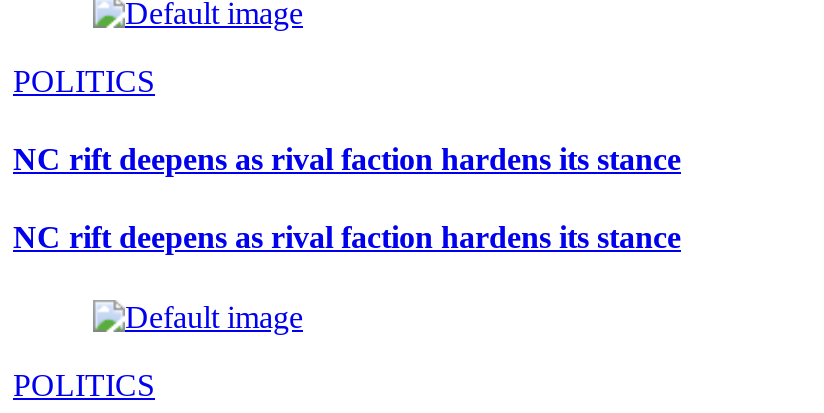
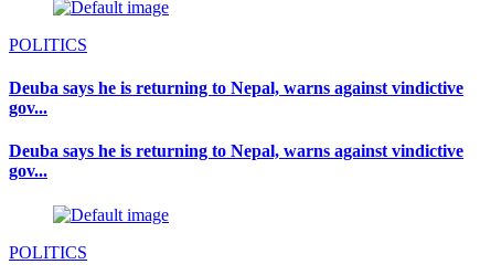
- NC rift deepens as rival faction hardens its stance
+ Deuba says he is returning to Nepal, warns against vindictive
+ gov...

- NC rift deepens as rival faction hardens its stance
+ Deuba says he is returning to Nepal, warns against vindictive
+ gov...
